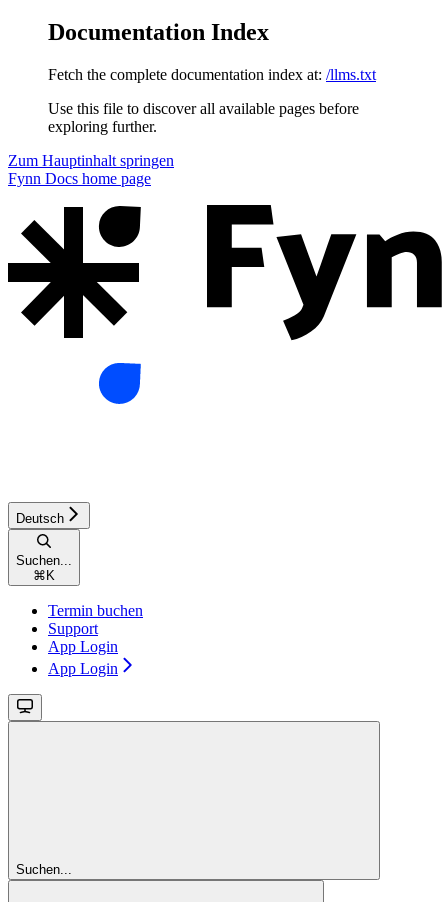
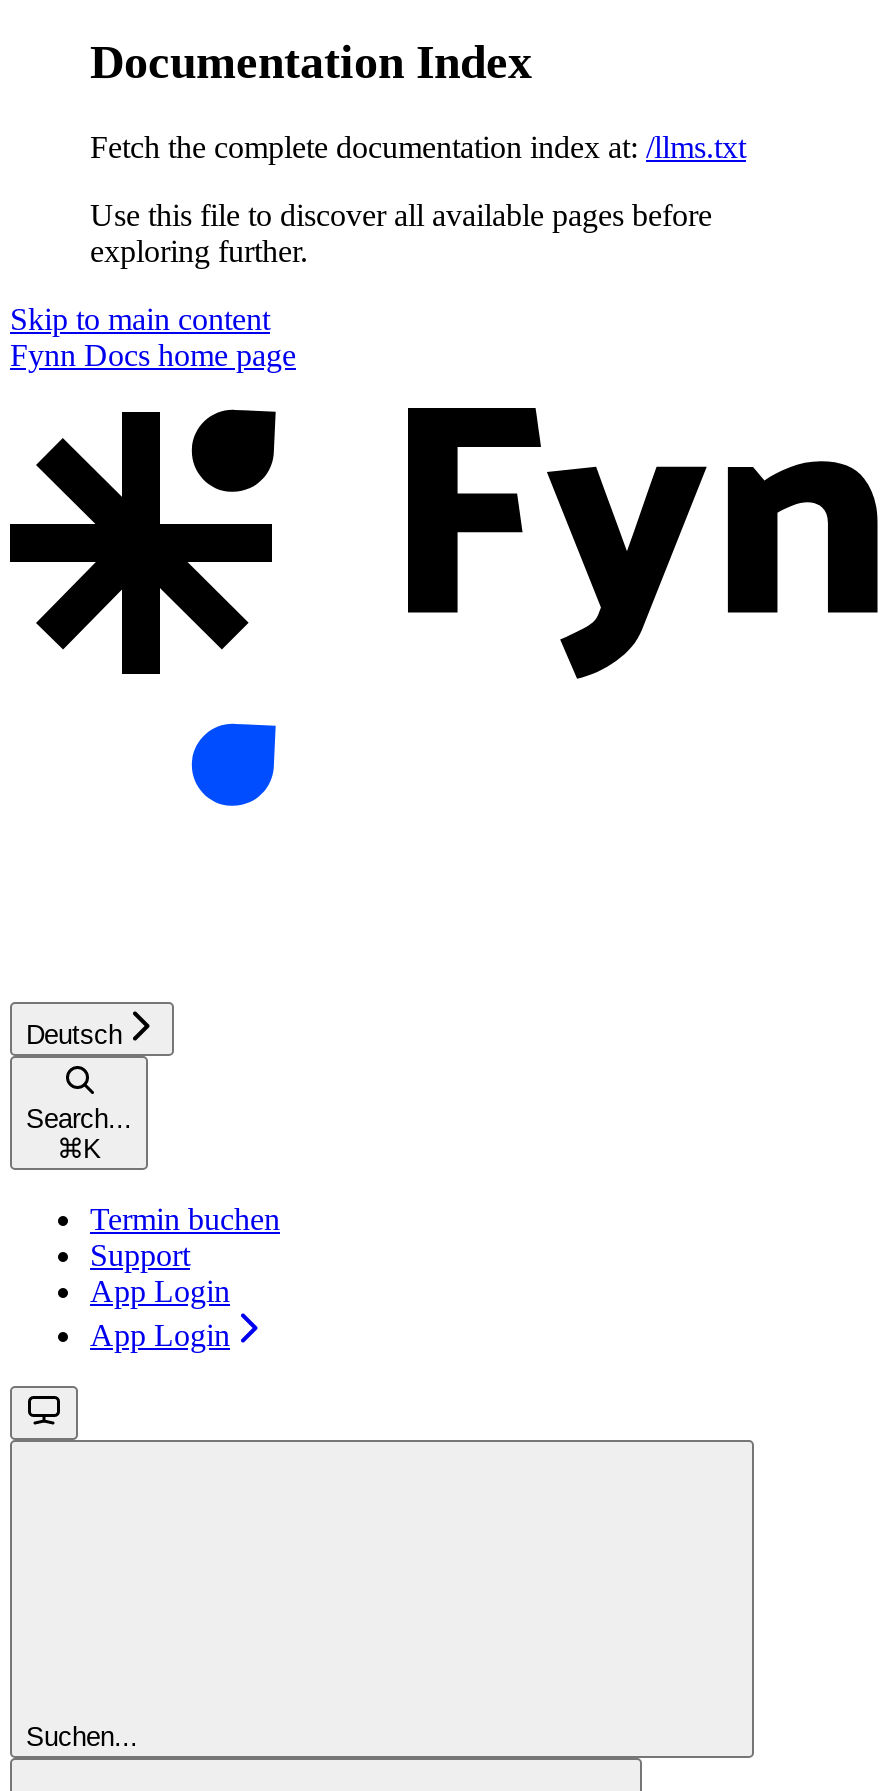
- Zum Hauptinhalt springen
+ Skip to main content

- Suchen...
+ Search...
